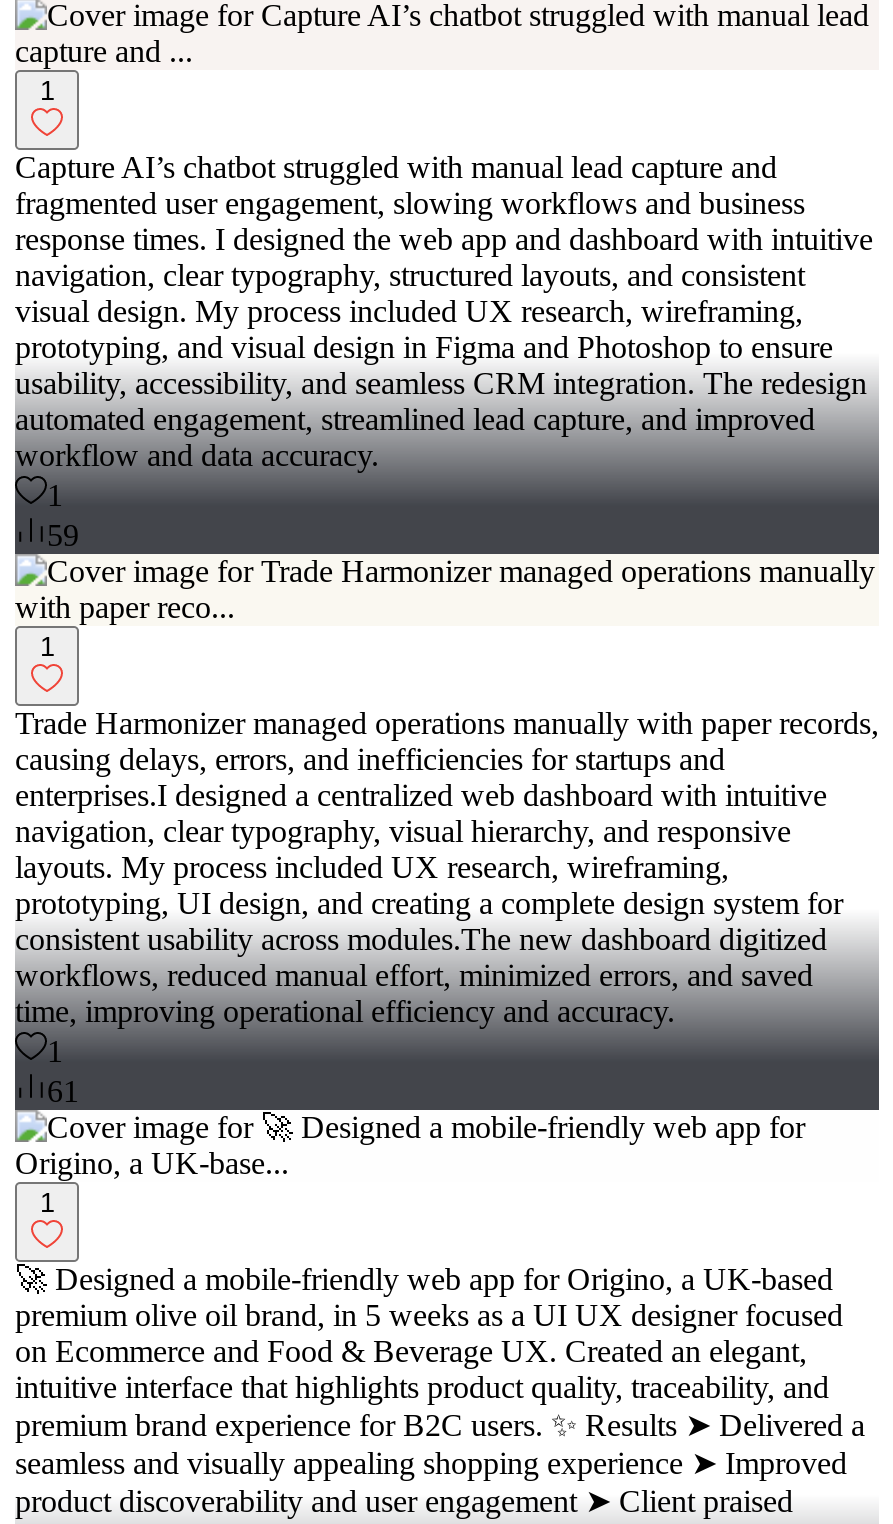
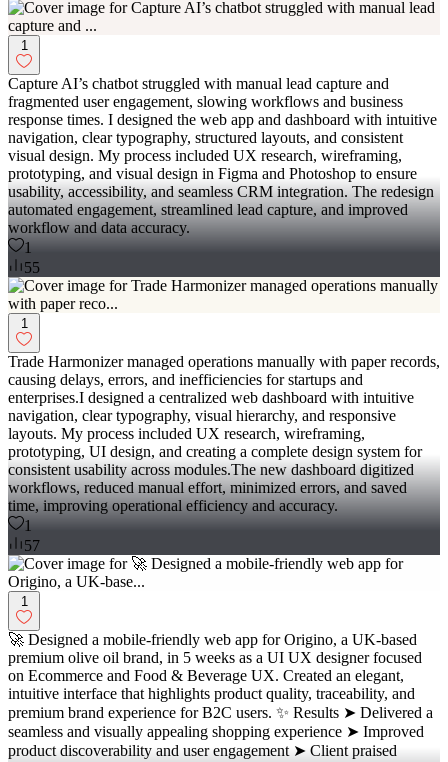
- 59
+ 55

- 61
+ 57
